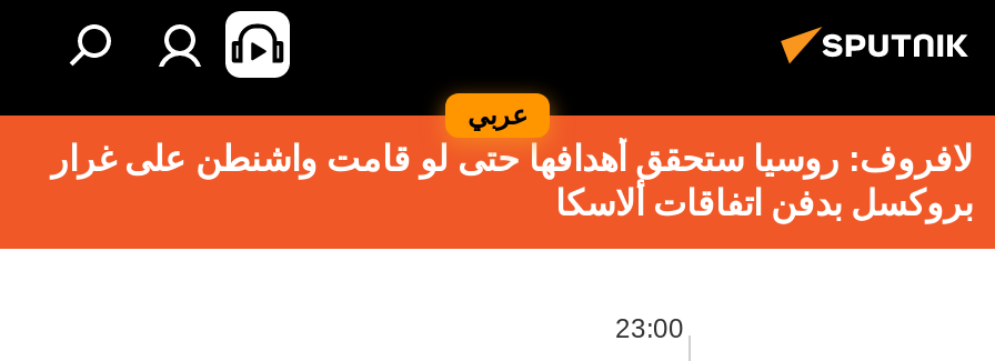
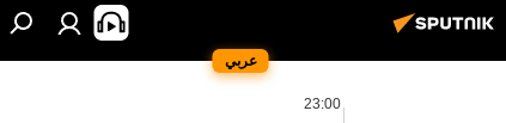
- [image]
- لافروف: روسيا ستحقق أهدافها حتى لو قامت واشنطن على غرار
- بروكسل بدفن اتفاقات ألاسكا
